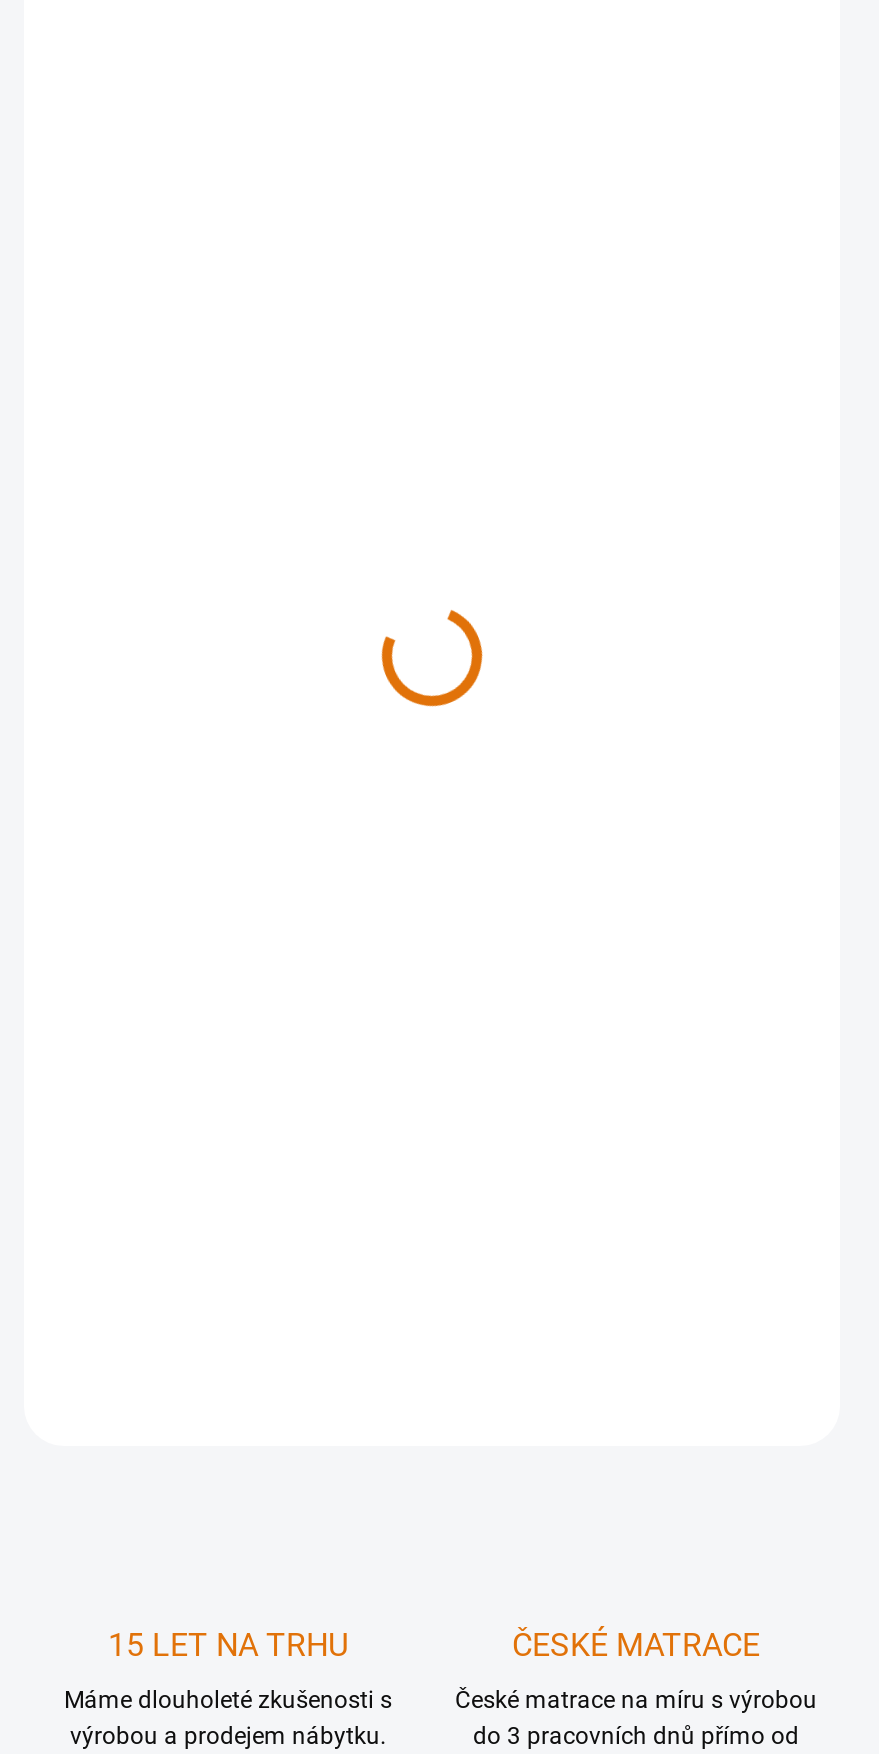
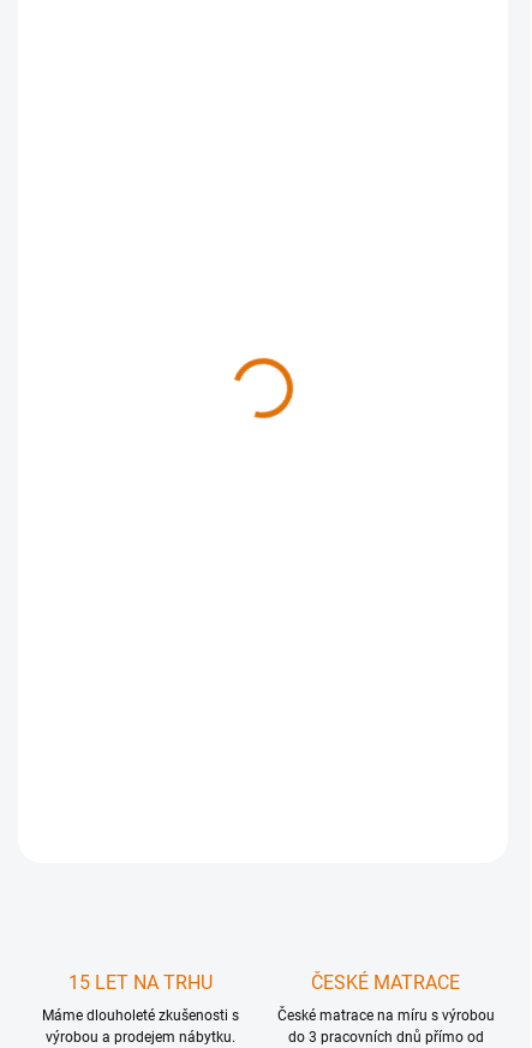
- [image]
+ [image]
